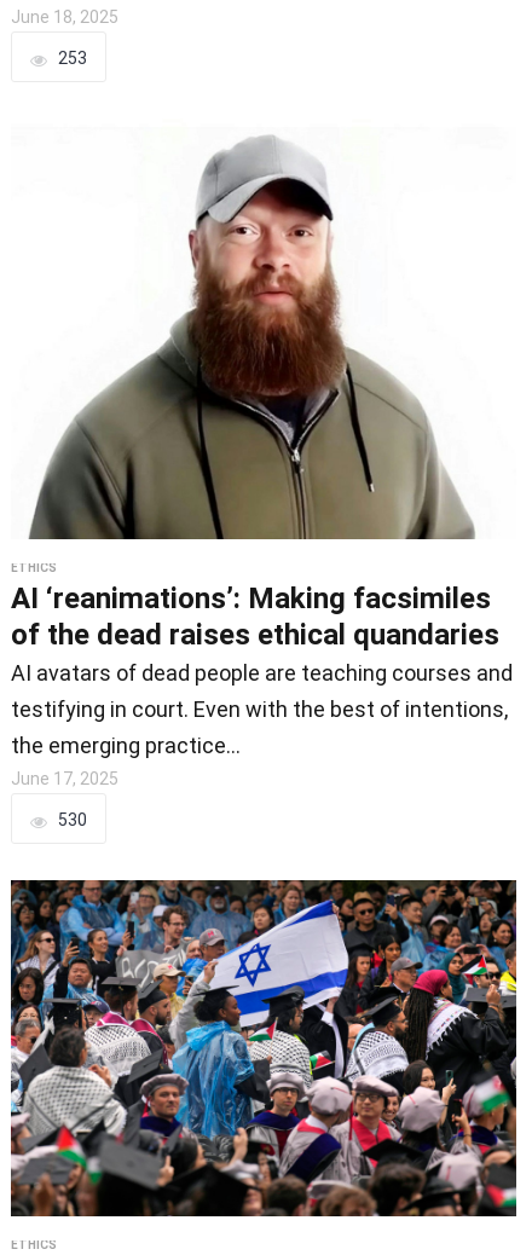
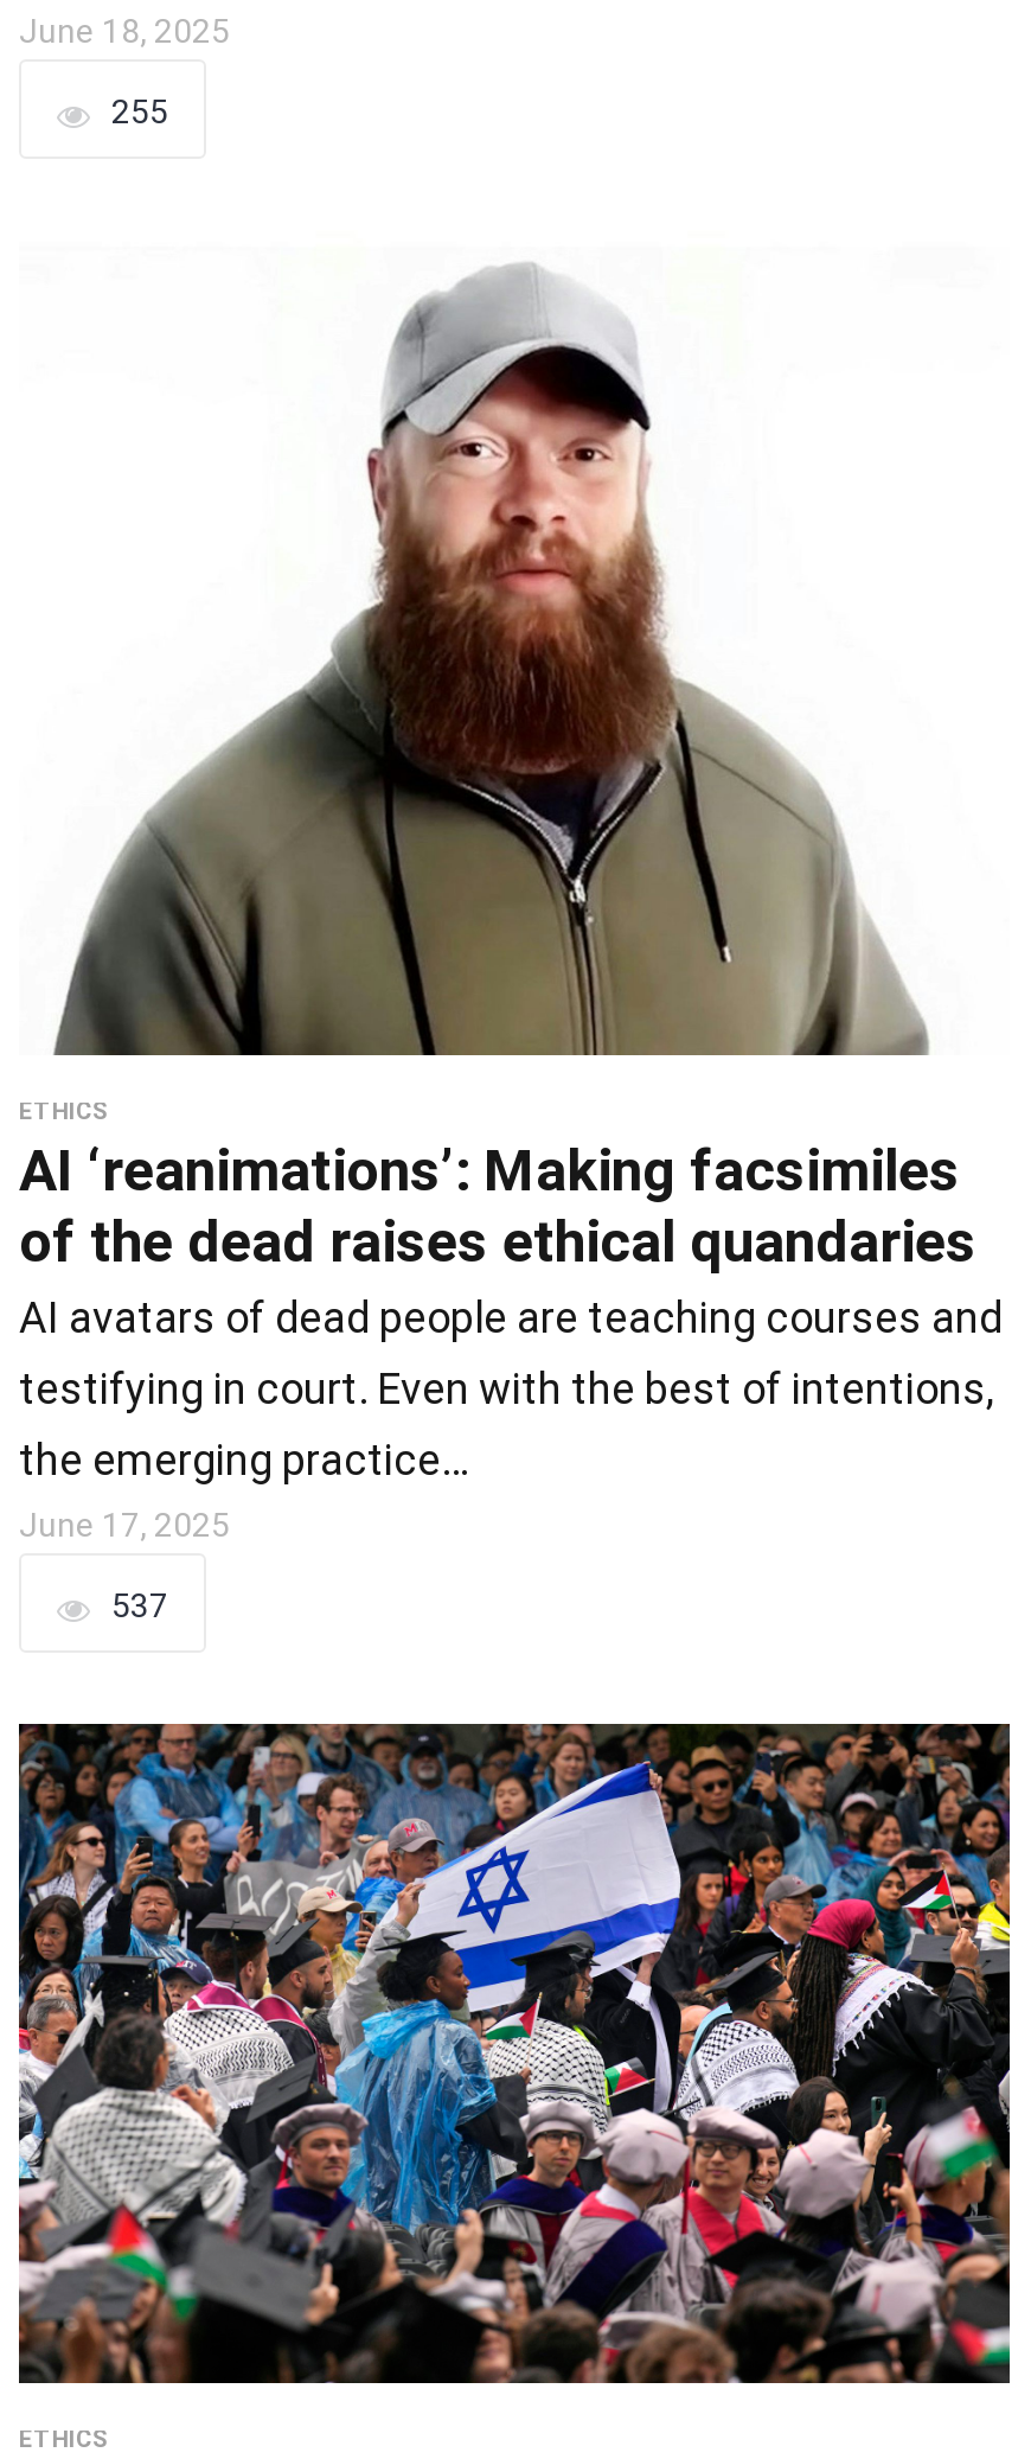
- 253
+ 255

- 530
+ 537
